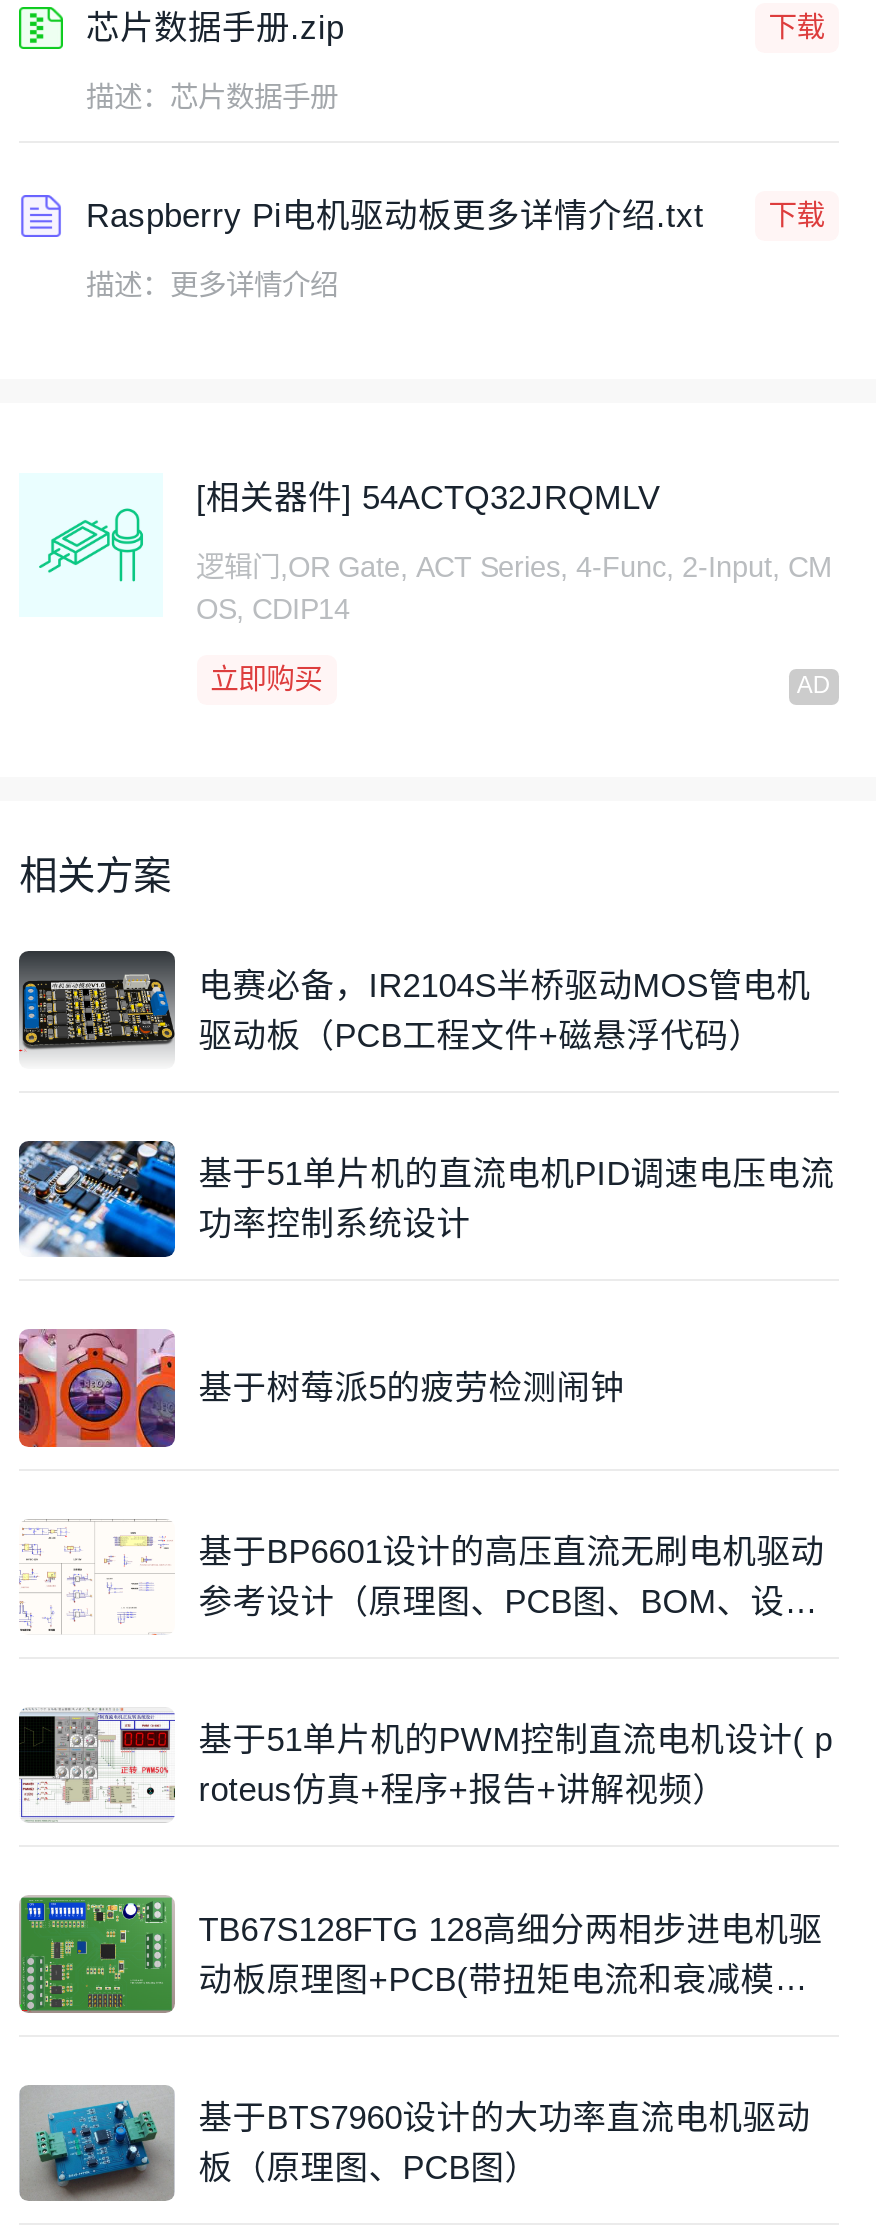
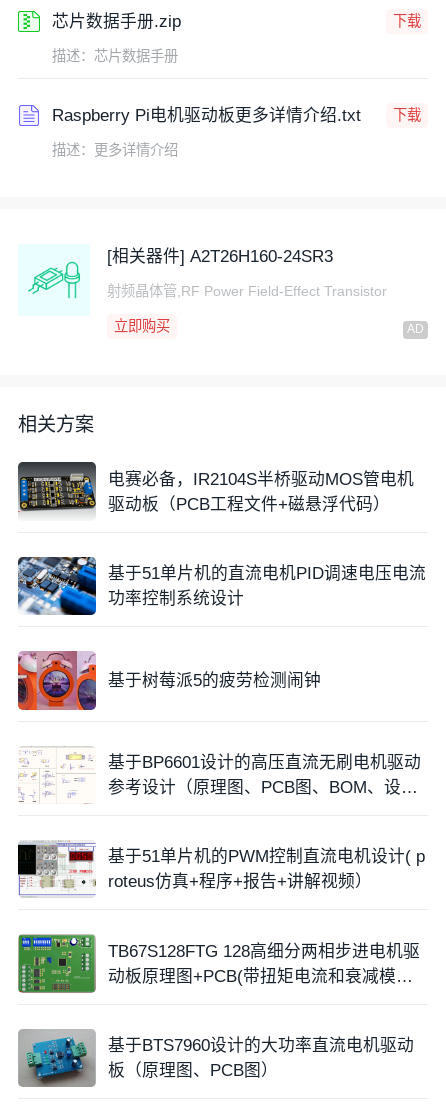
- [相关器件] 54ACTQ32JRQMLV
+ [相关器件] A2T26H160-24SR3

- 逻辑门,OR Gate, ACT Series, 4-Func, 2-Input, CM
- OS, CDIP14
+ 射频晶体管,RF Power Field-Effect Transistor
